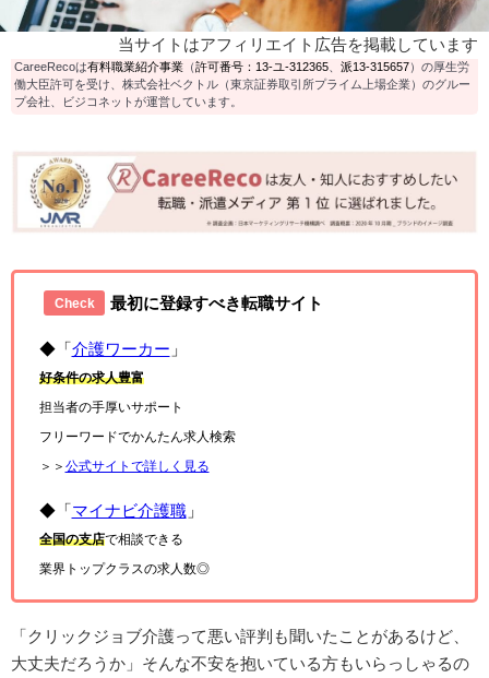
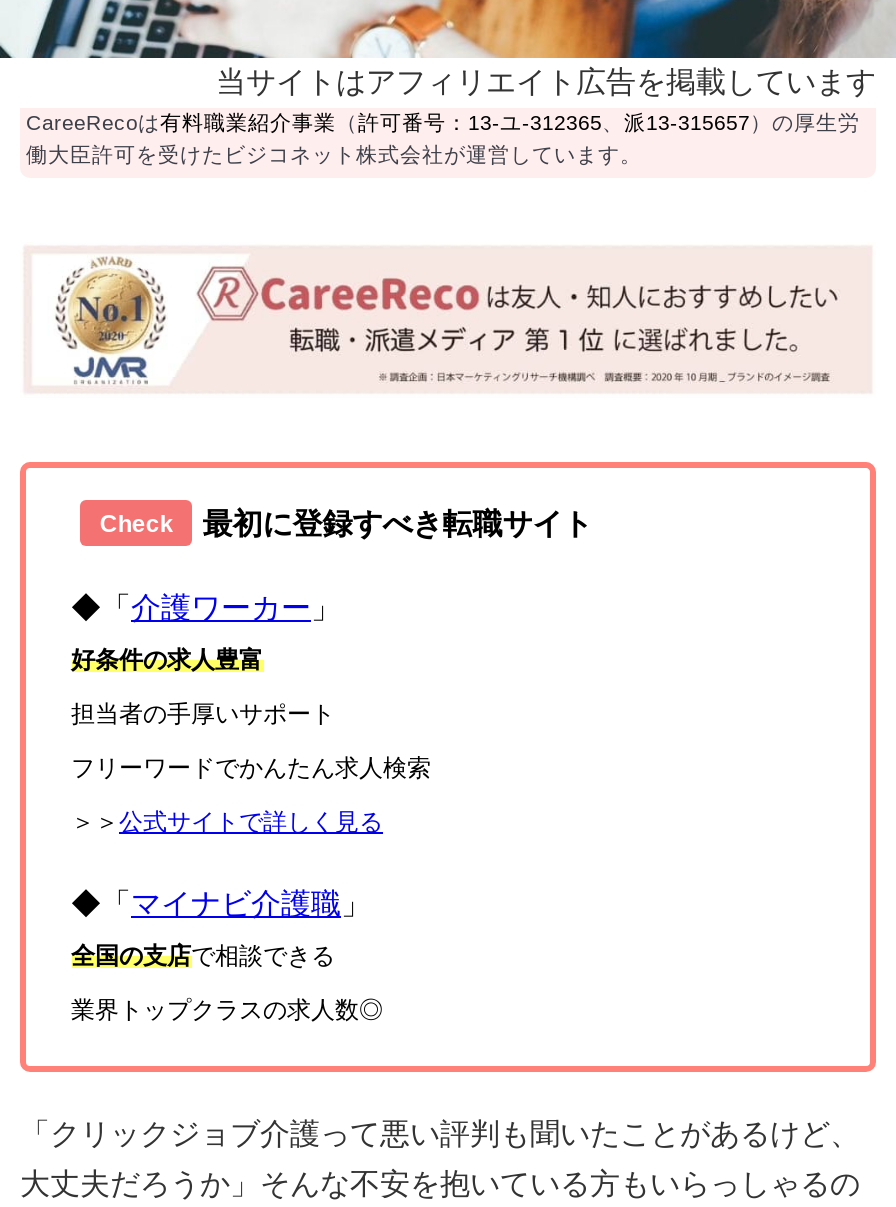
- 働大臣許可を受け、株式会社ベクトル（東京証券取引所プライム上場企業）のグルー
- プ会社、ビジコネットが運営しています。
+ 働大臣許可を受けたビジコネット株式会社が運営しています。
